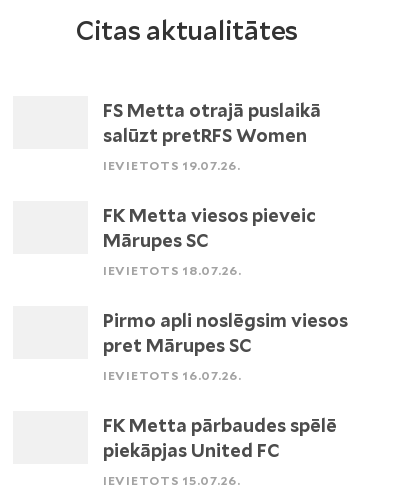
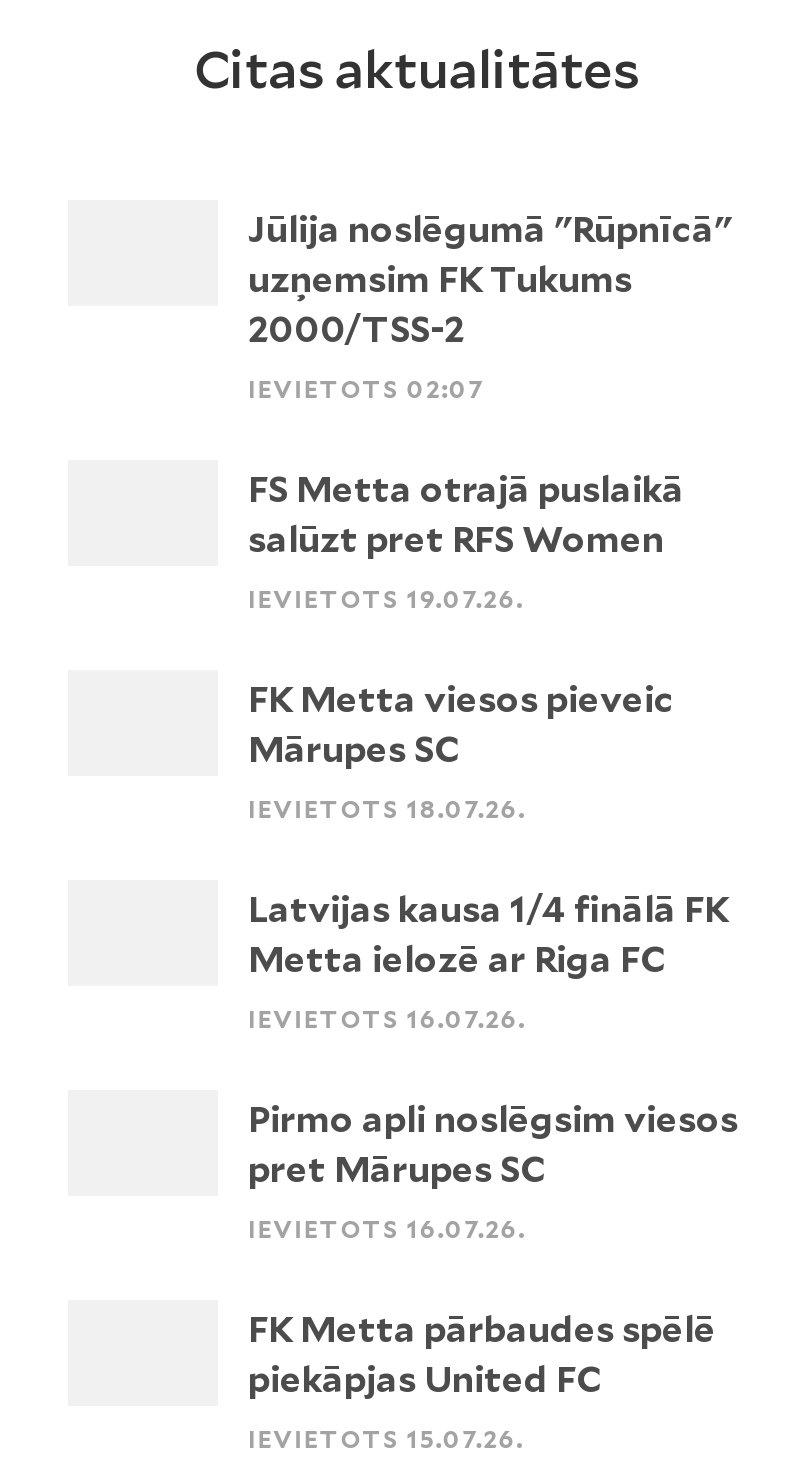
+ Jūlija noslēgumā "Rūpnīcā"
+ uzņemsim FK Tukums
+ 2000/TSS-2
+ IEVIETOTS 02:07

- salūzt pretRFS Women
+ salūzt pret RFS Women

+ Latvijas kausa 1/4 finālā FK
+ Metta ielozē ar Riga FC
+ IEVIETOTS 16.07.26.
